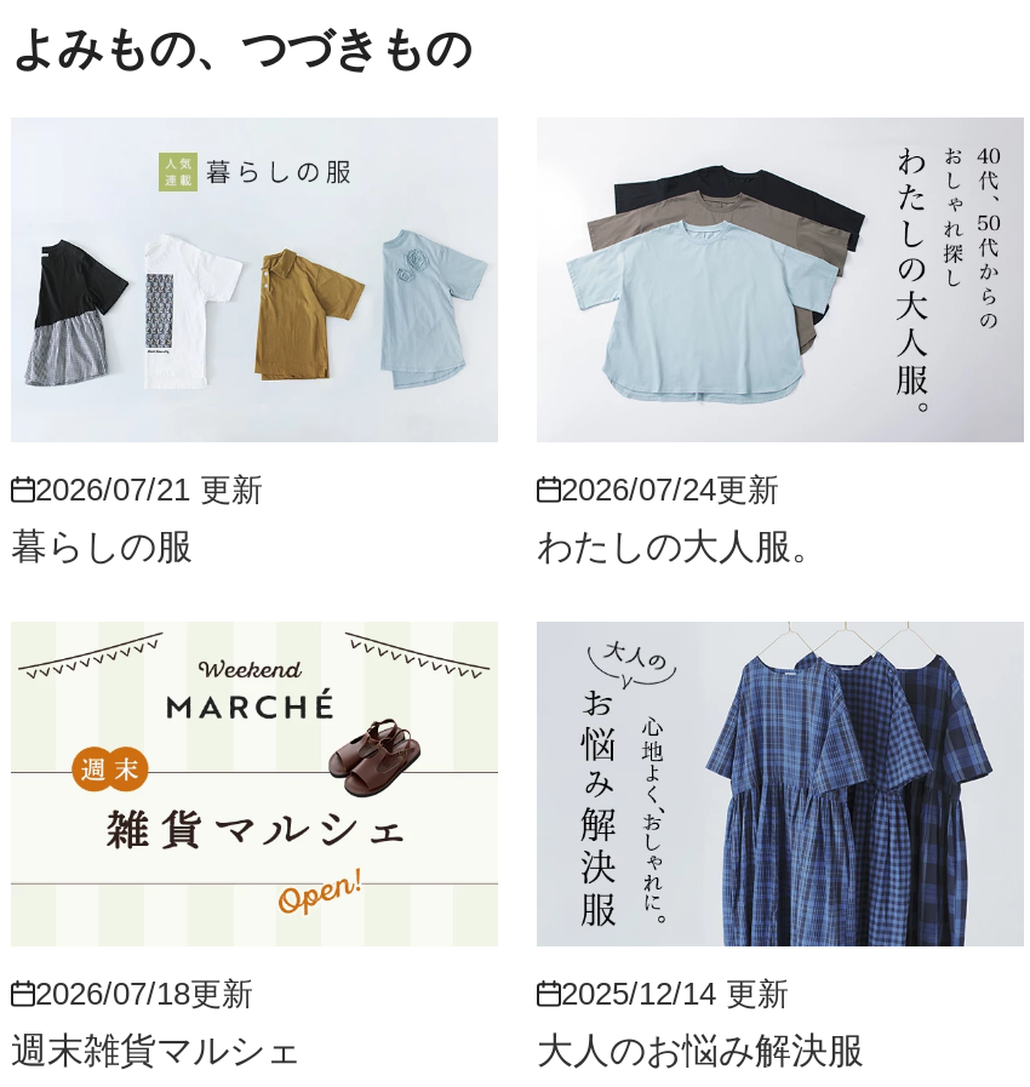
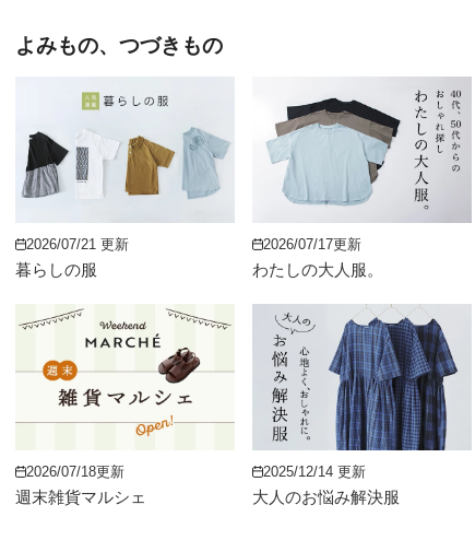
- 2026/07/24更新
+ 2026/07/17更新
